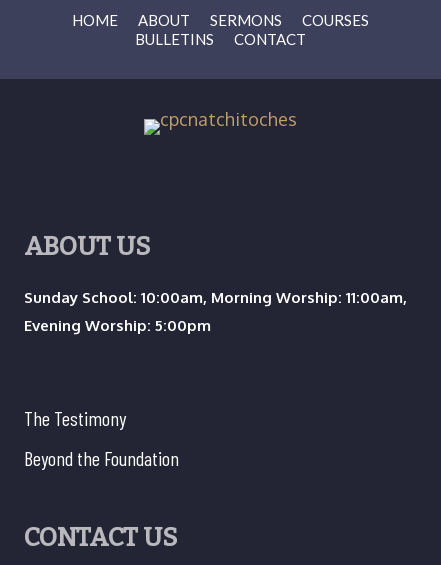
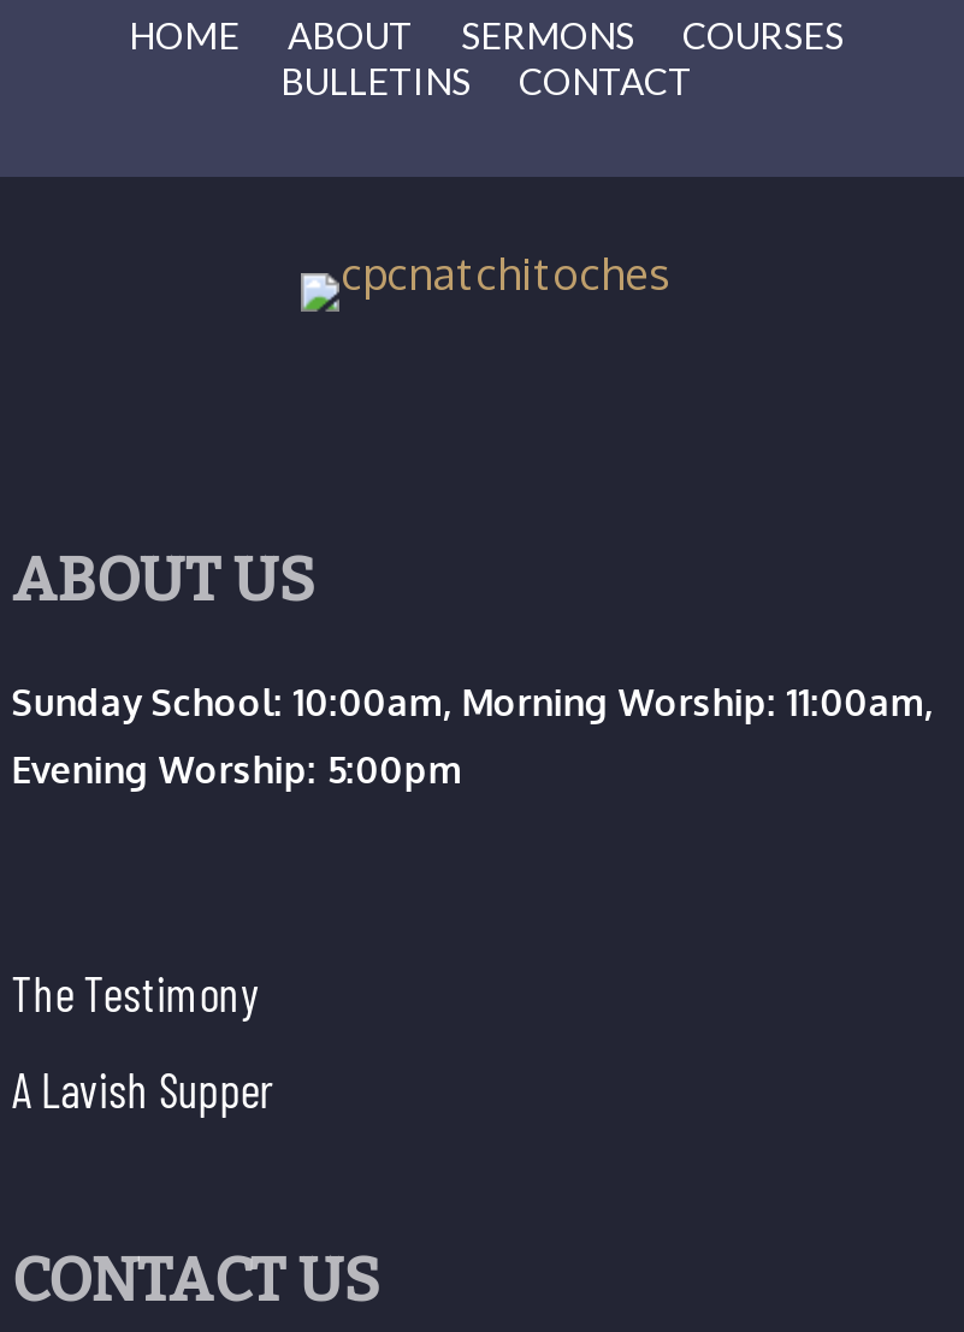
- Beyond the Foundation
+ A Lavish Supper
